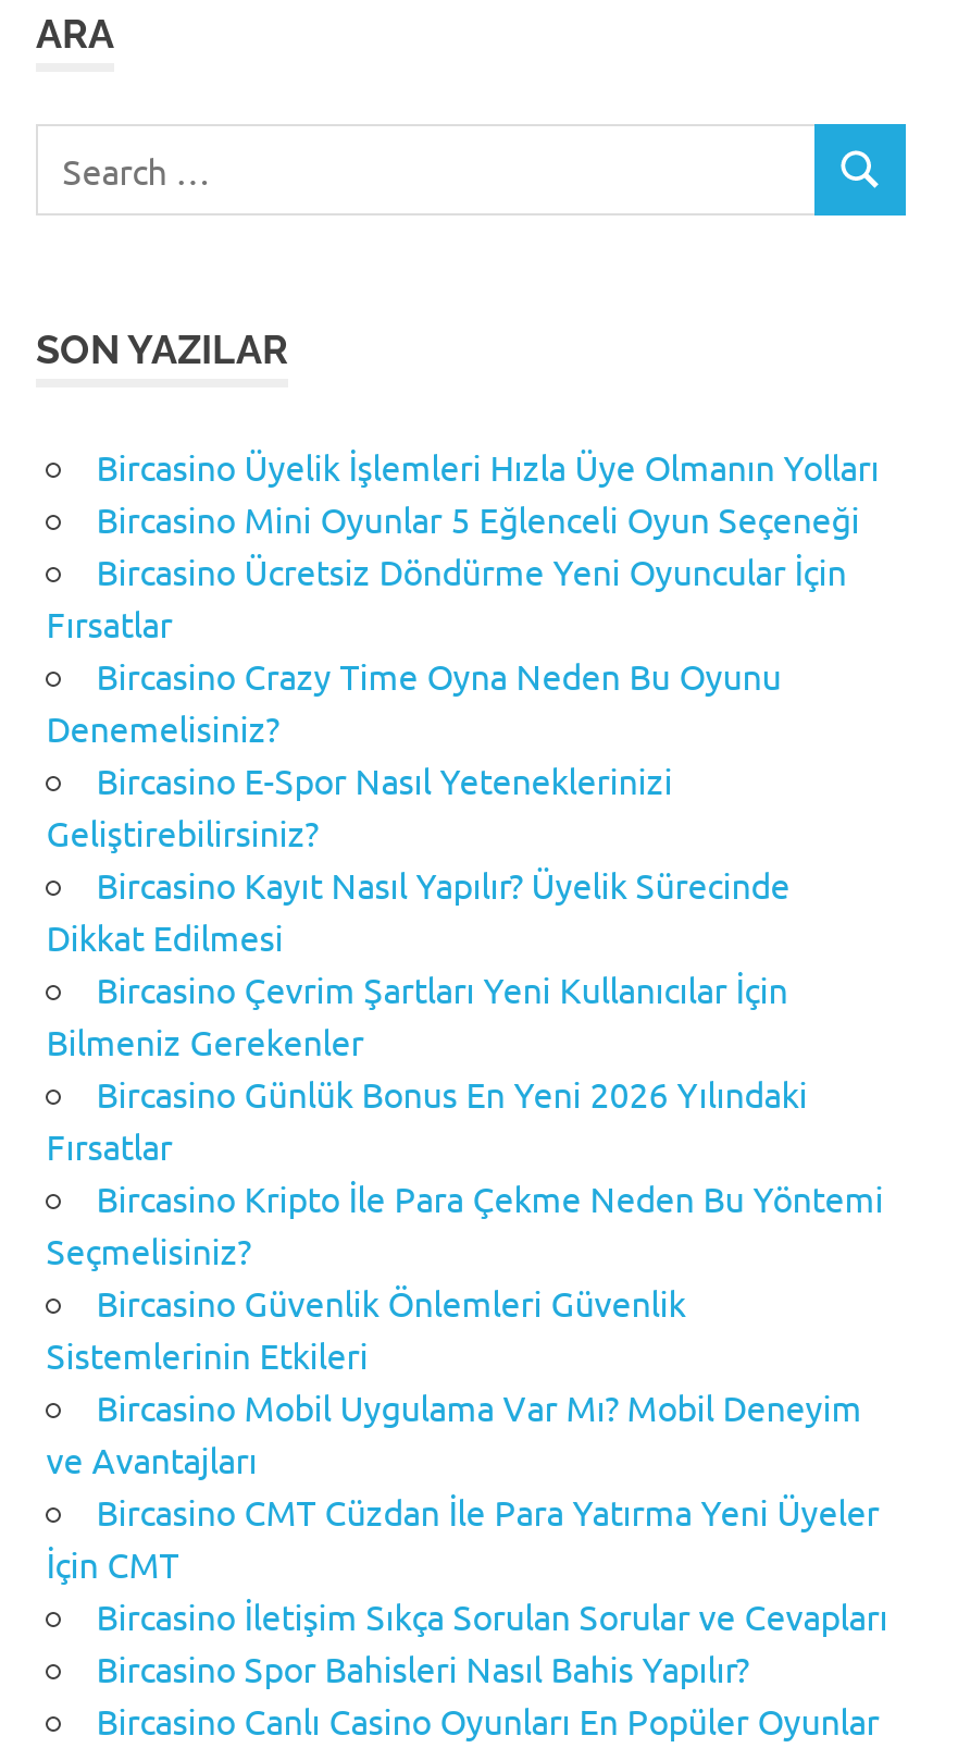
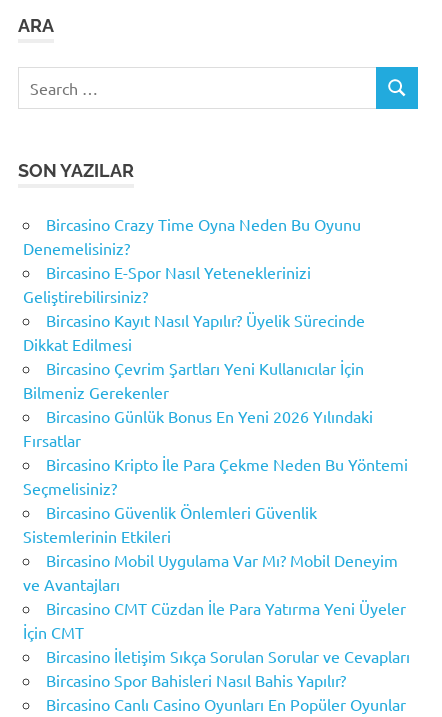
- Bircasino Üyelik İşlemleri Hızla Üye Olmanın Yolları
- Bircasino Mini Oyunlar 5 Eğlenceli Oyun Seçeneği
- Bircasino Ücretsiz Döndürme Yeni Oyuncular İçin
- Fırsatlar
